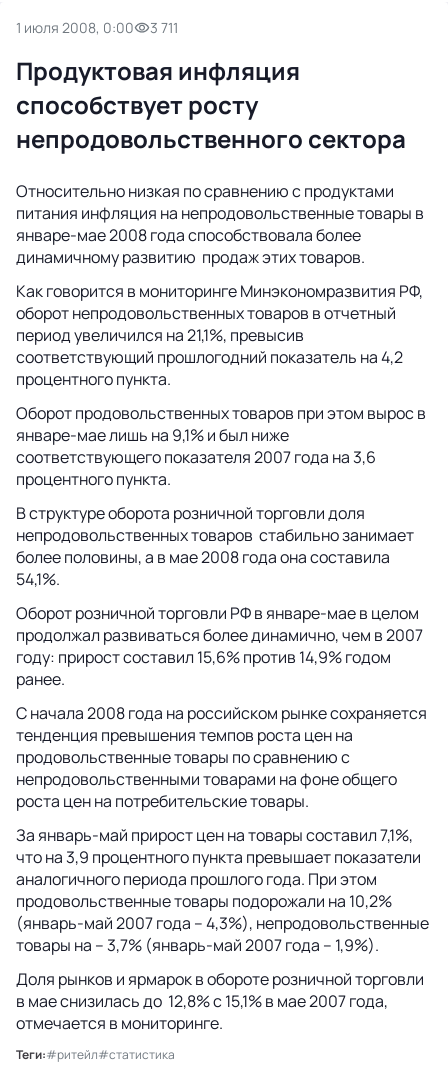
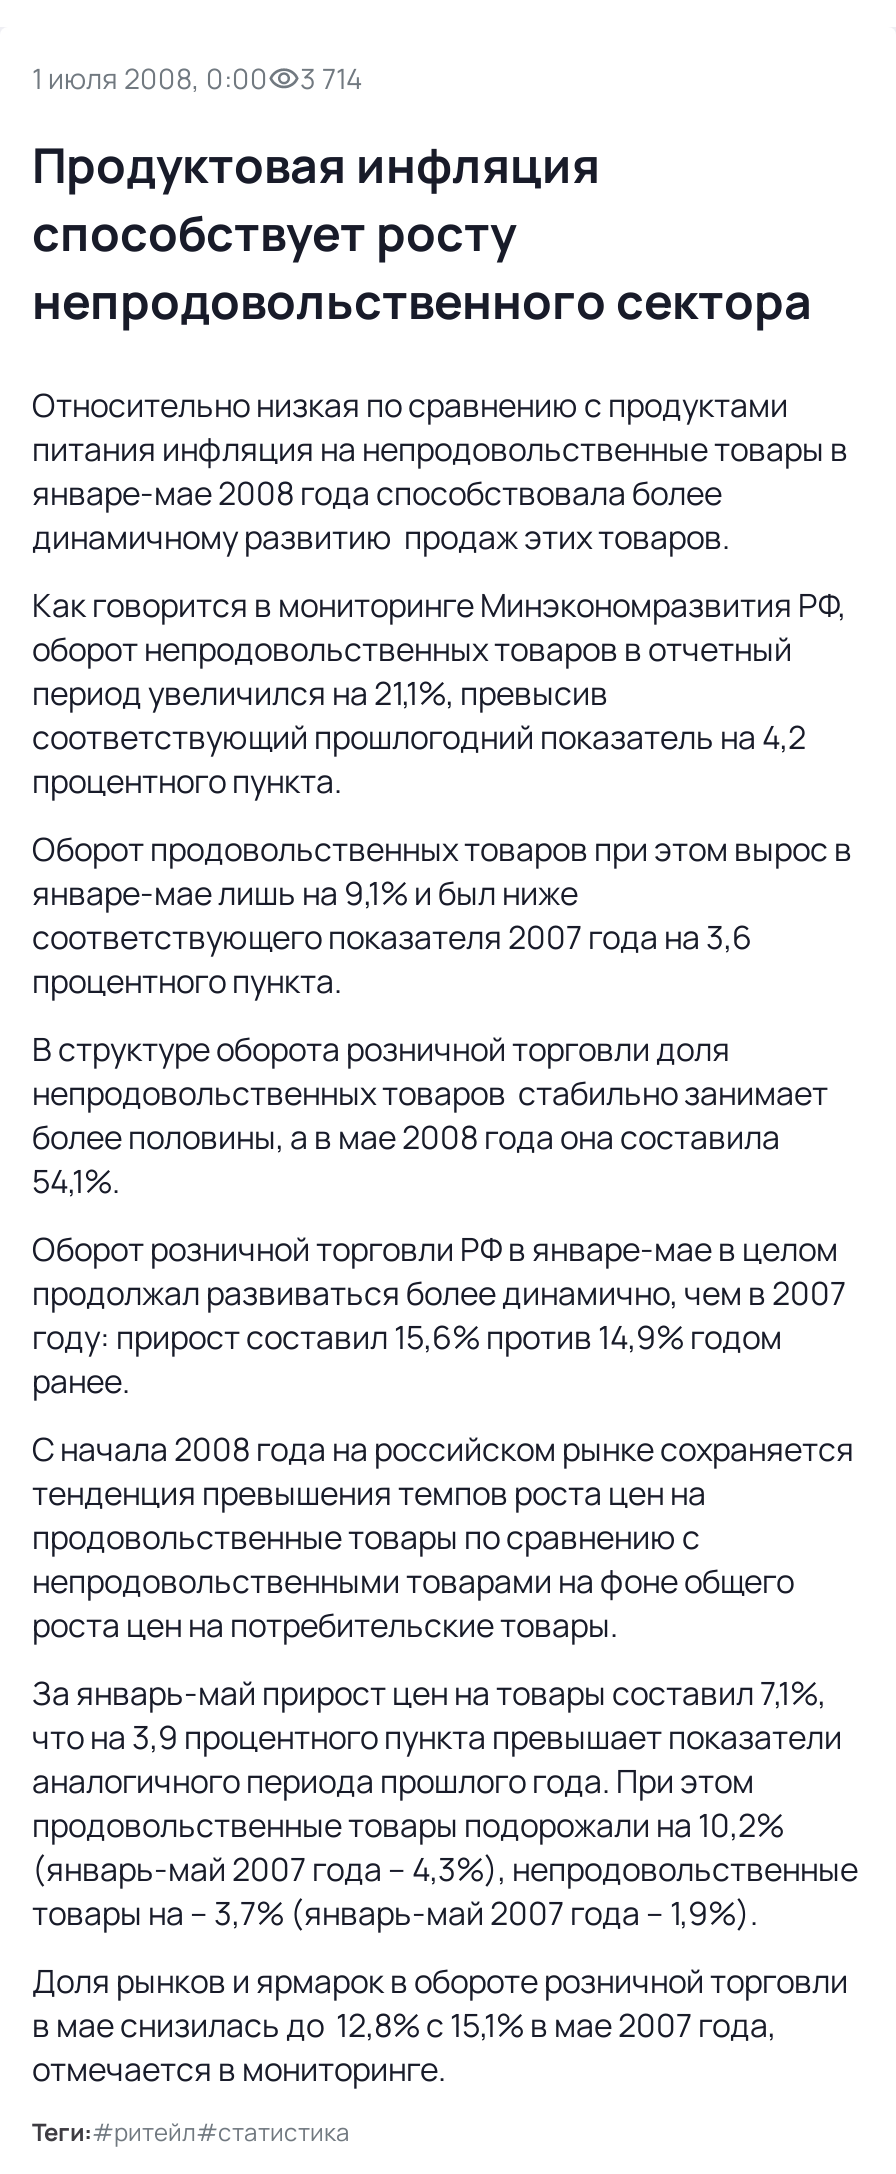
- 1 июля 2008, 0:00 3 711
+ 1 июля 2008, 0:00 3 714
